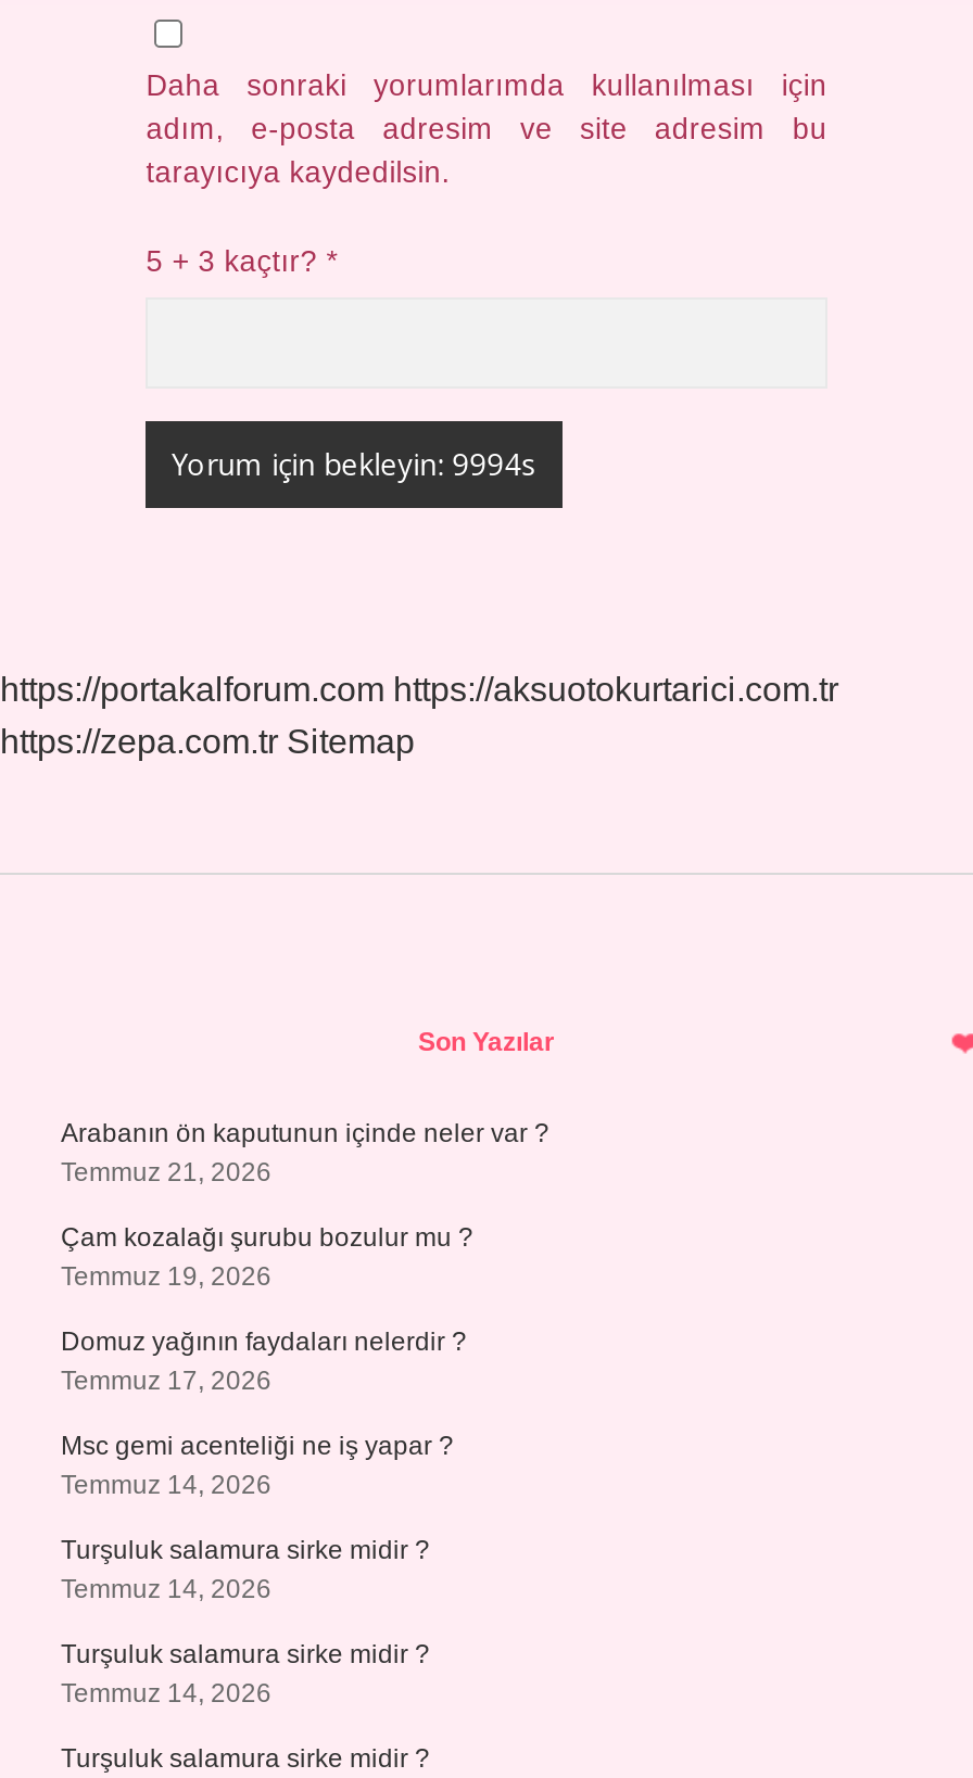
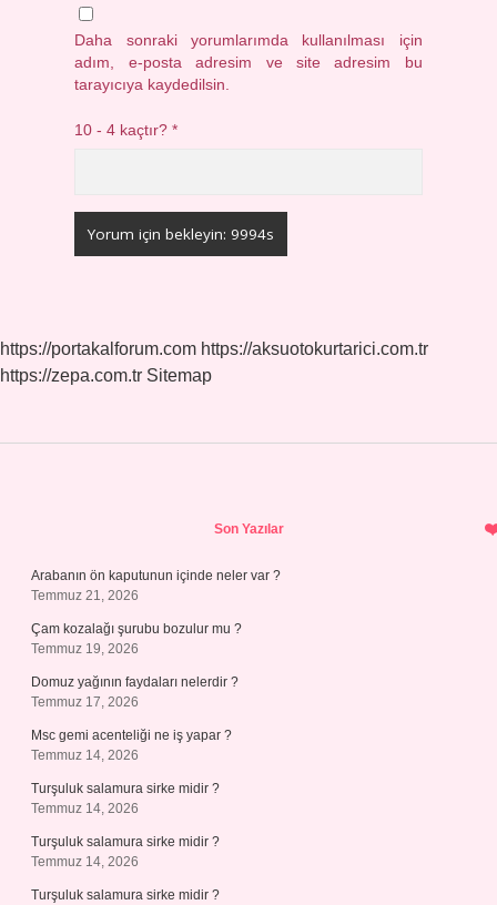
- 5 + 3 kaçtır? *
+ 10 - 4 kaçtır? *
